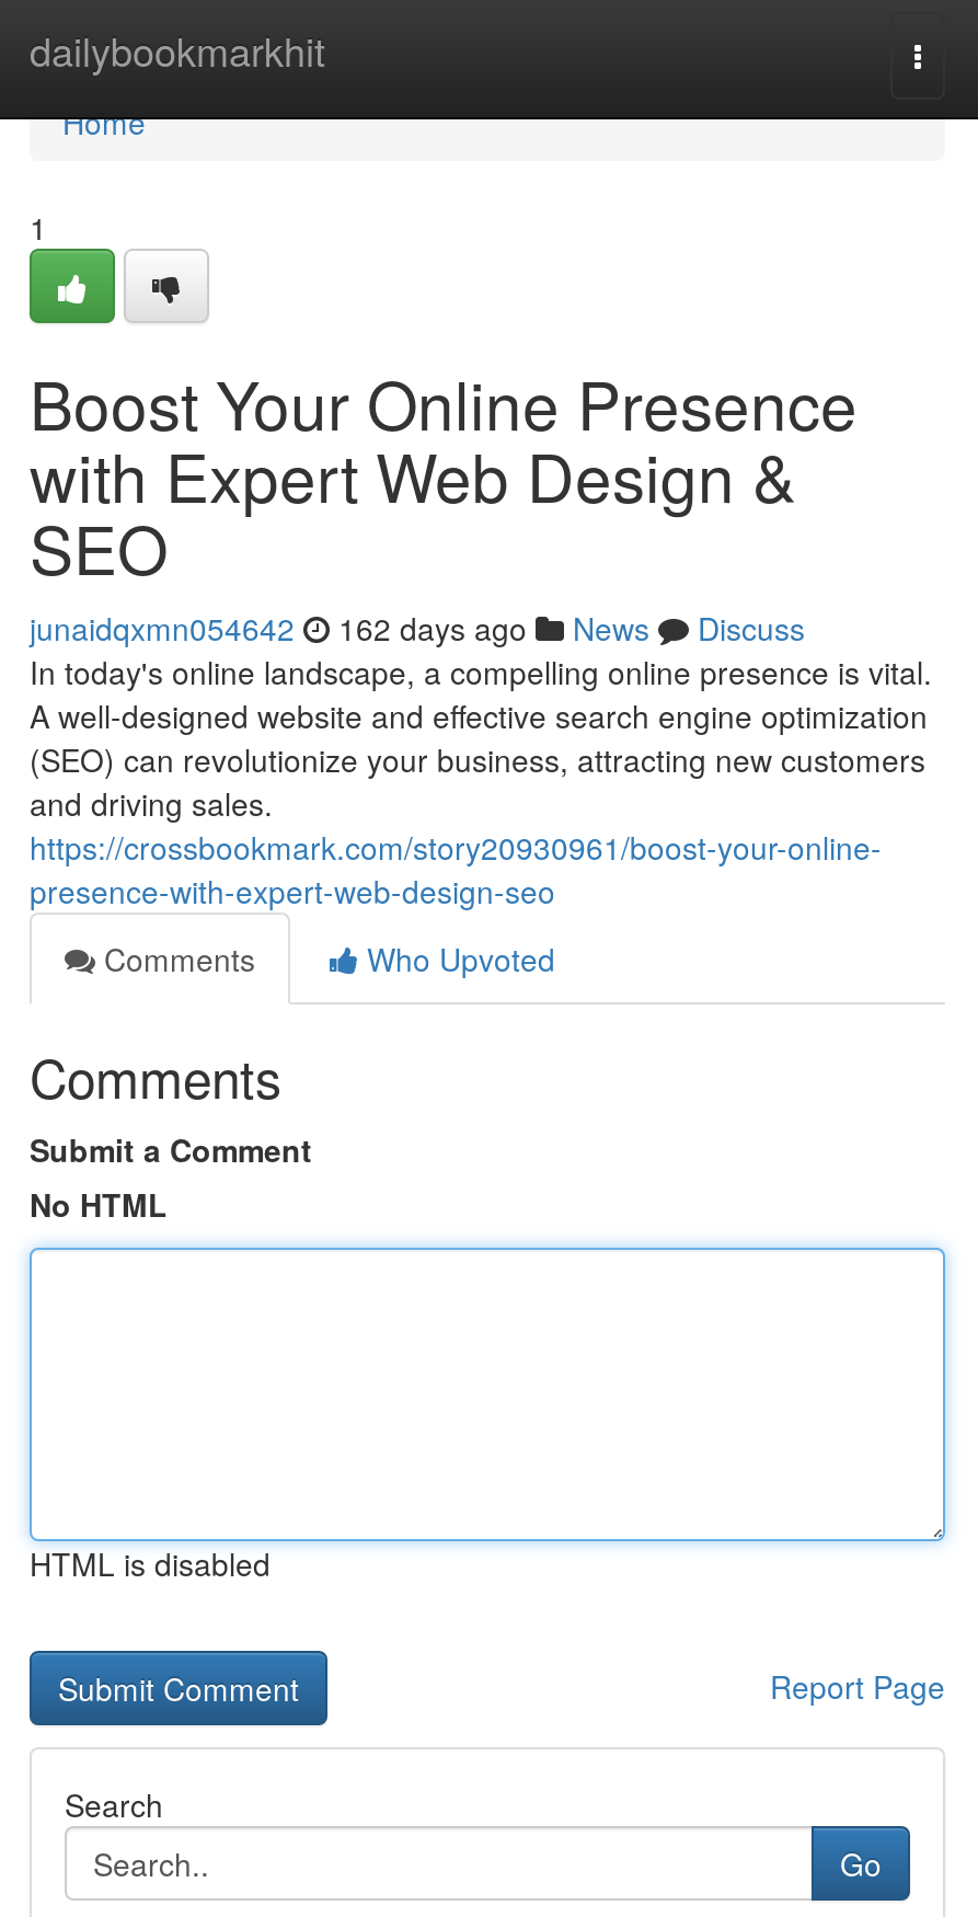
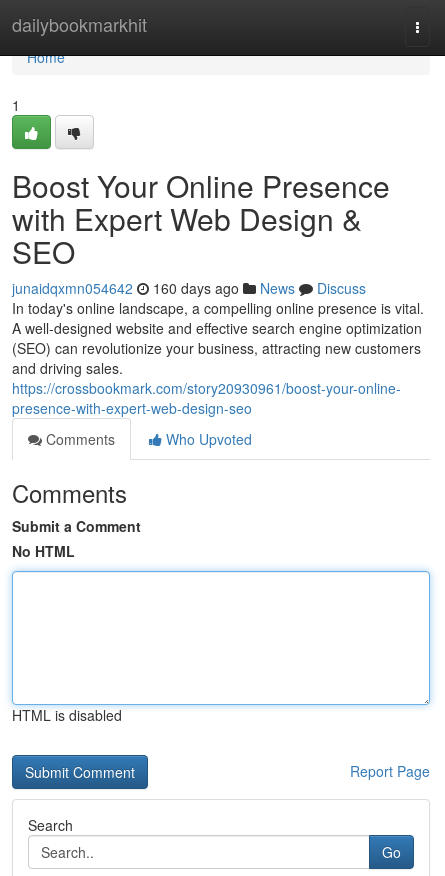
- junaidqxmn054642 162 days ago News Discuss
+ junaidqxmn054642 160 days ago News Discuss
